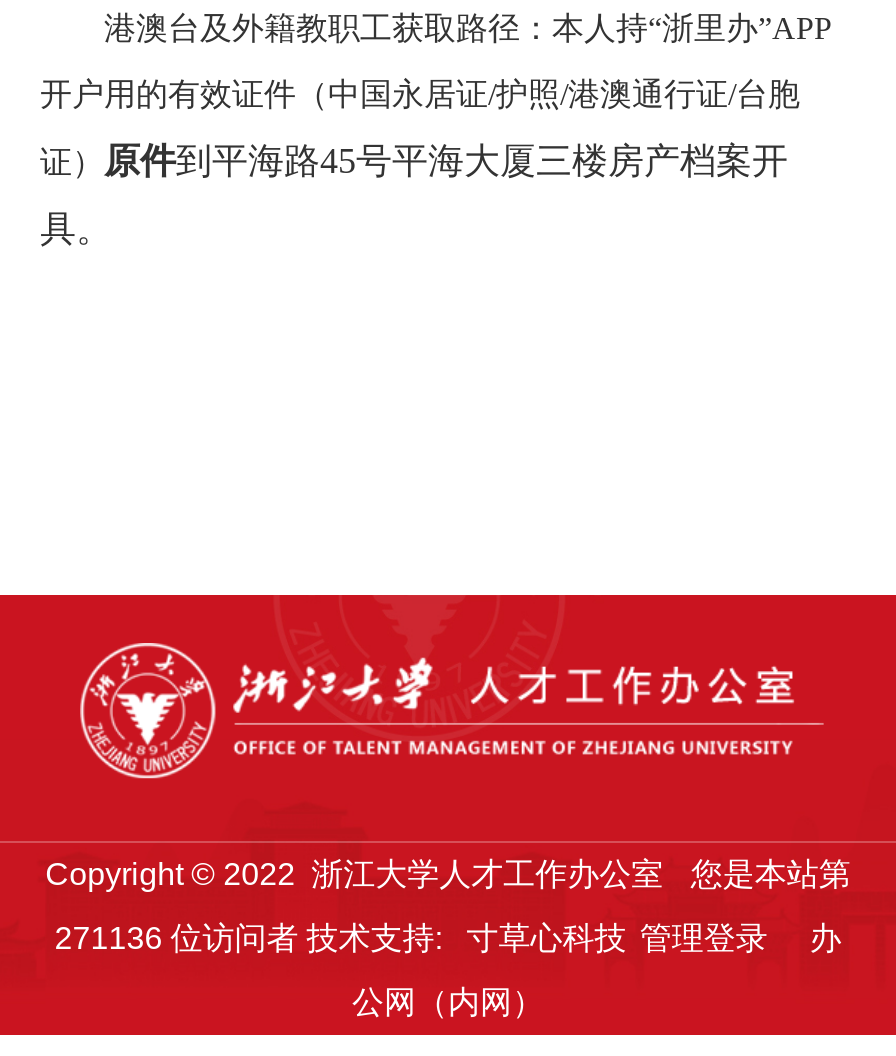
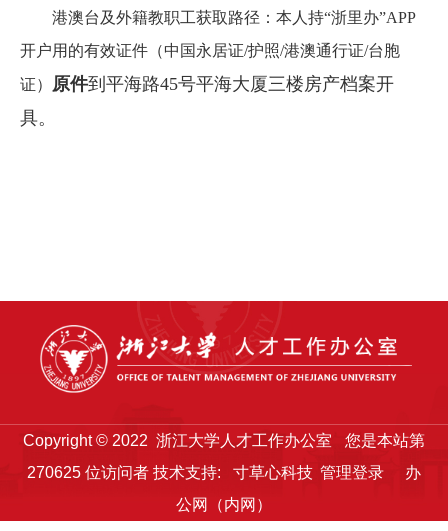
- 271136位访问者 技术支持: 寸草心科技 管理登录
+ 270625位访问者 技术支持: 寸草心科技 管理登录
